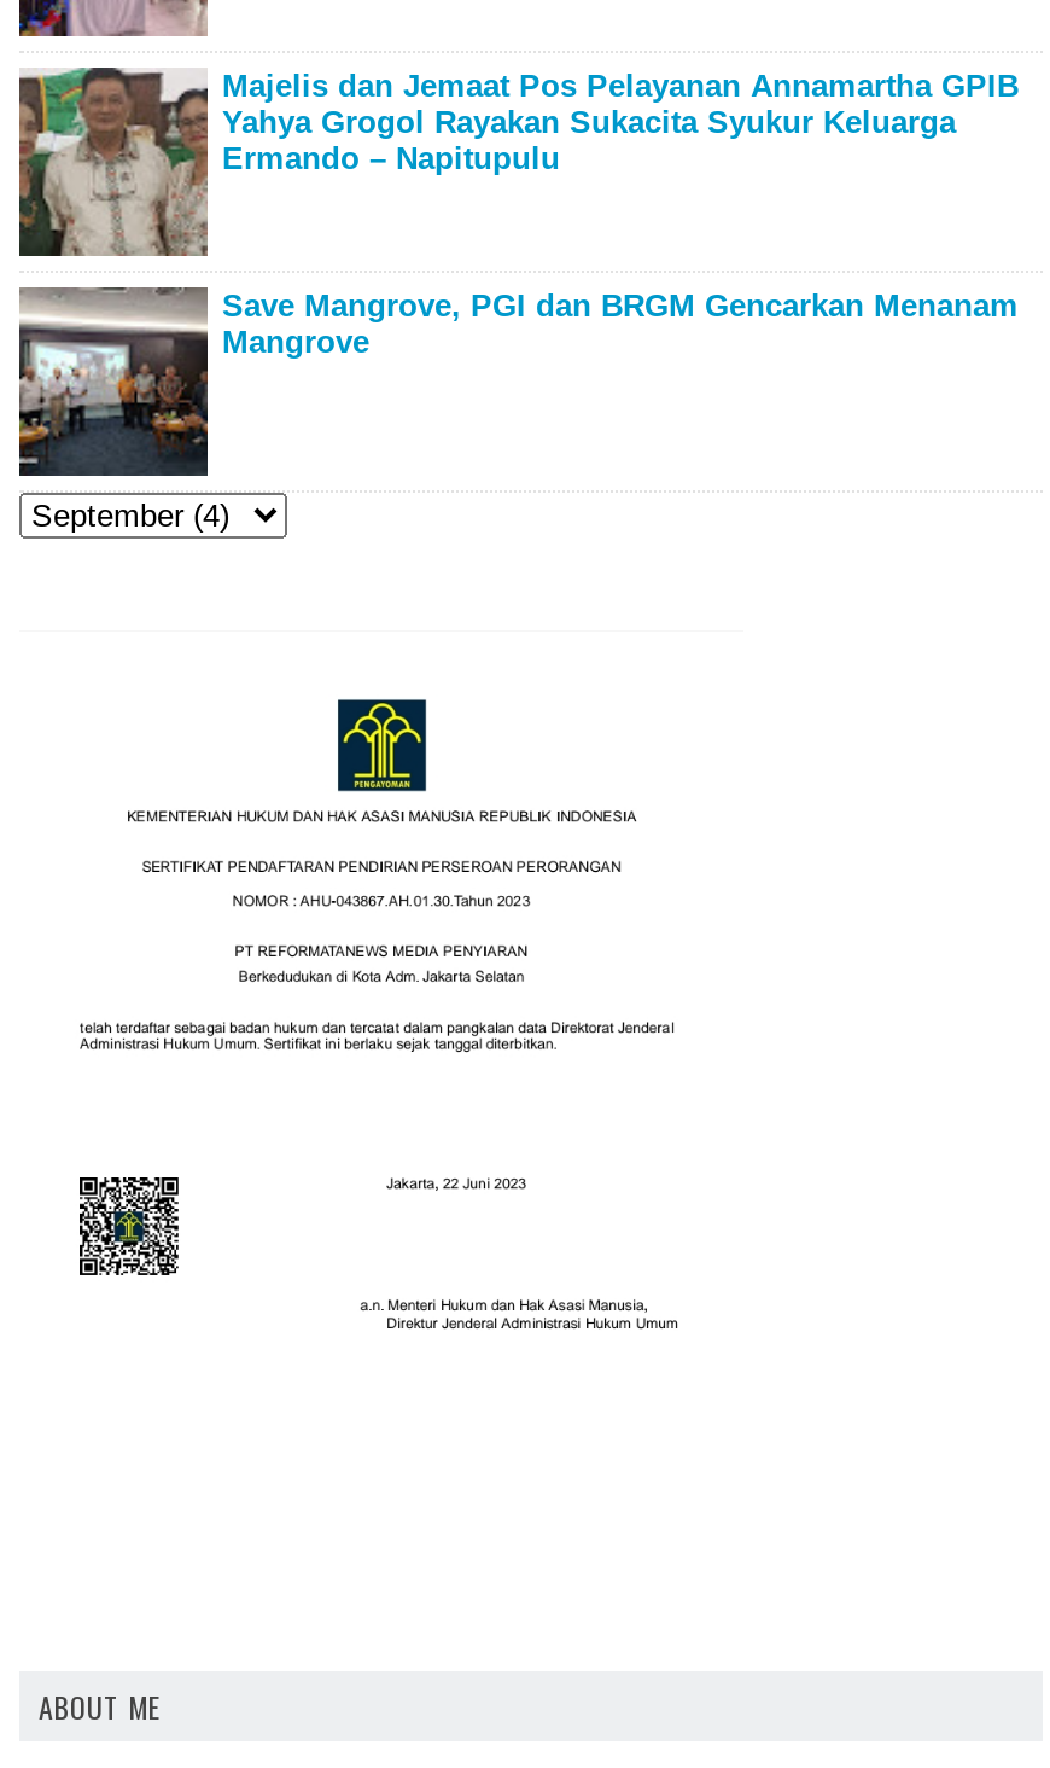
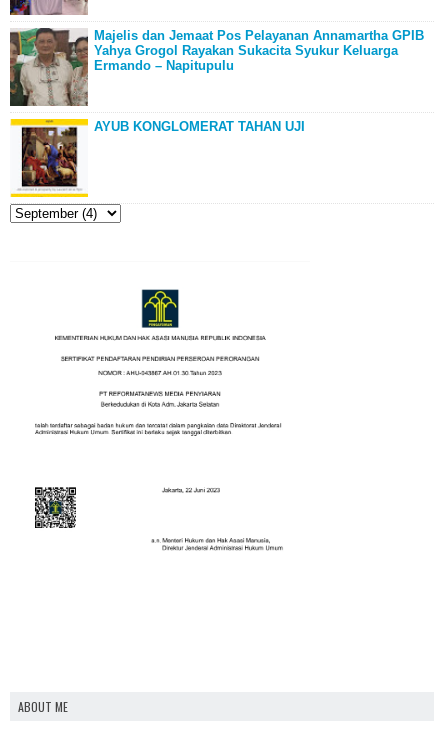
- [image]
- Save Mangrove, PGI dan BRGM Gencarkan Menanam
- Mangrove
+ [image]
+ AYUB KONGLOMERAT TAHAN UJI
